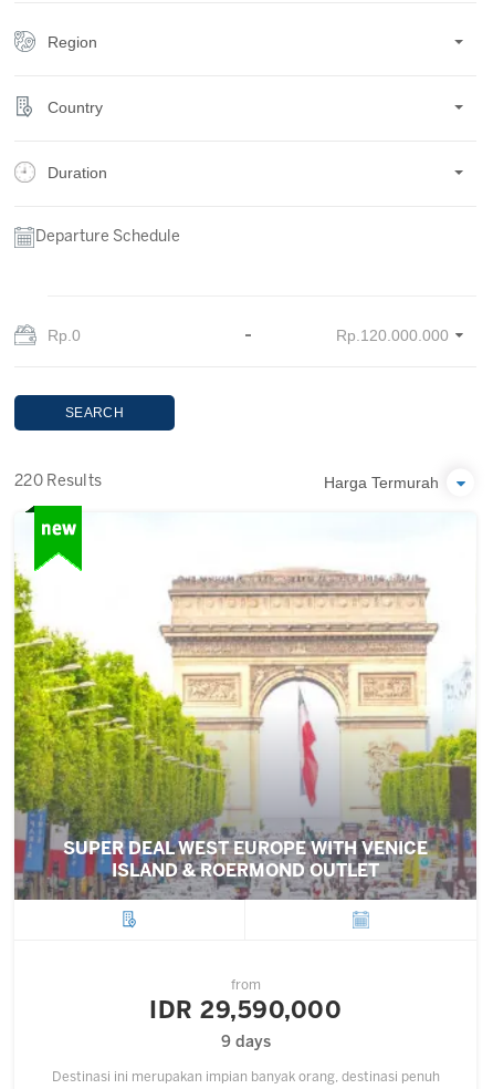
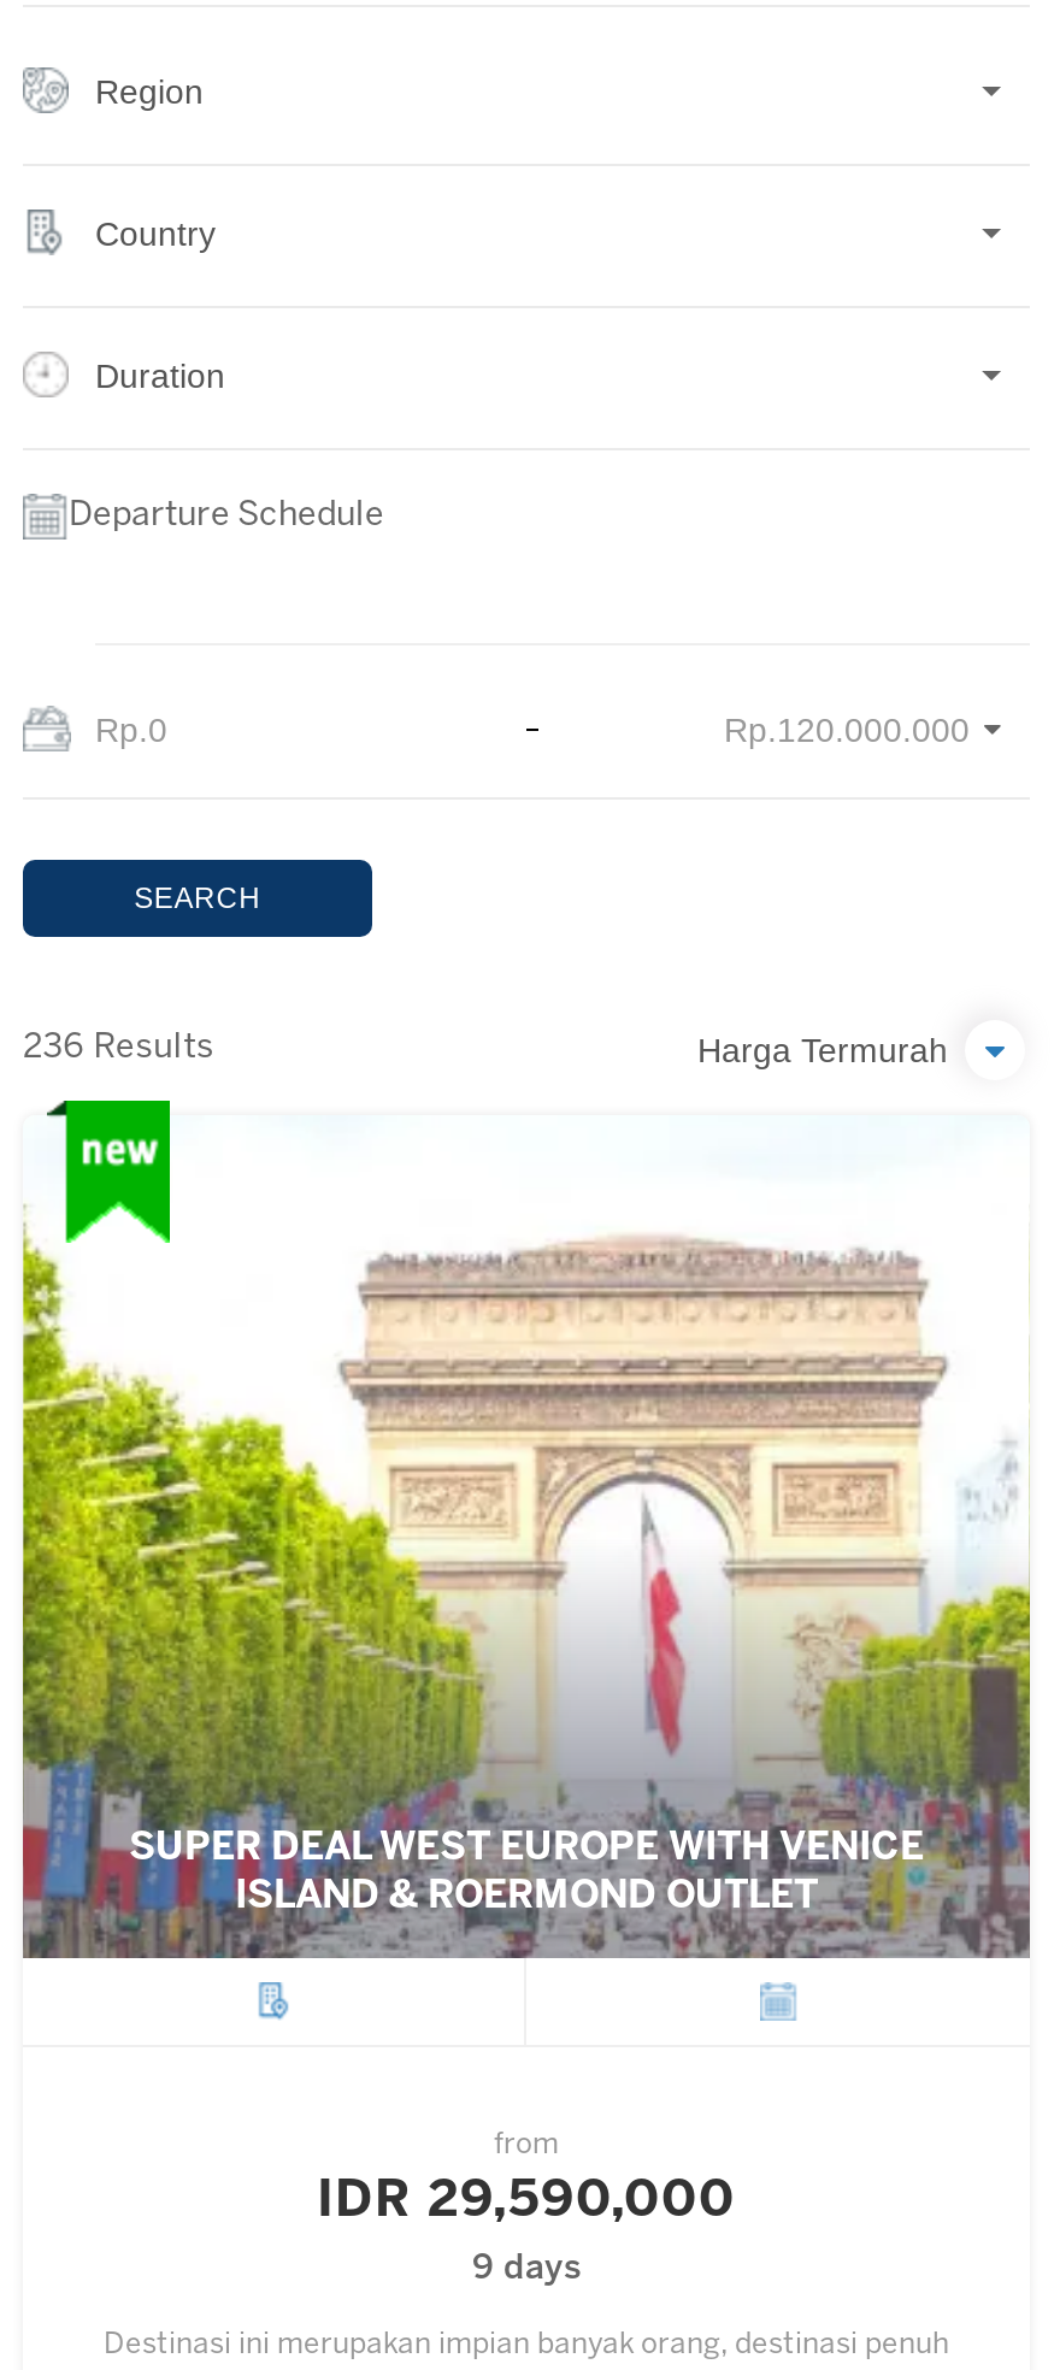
- 220 Results
+ 236 Results
